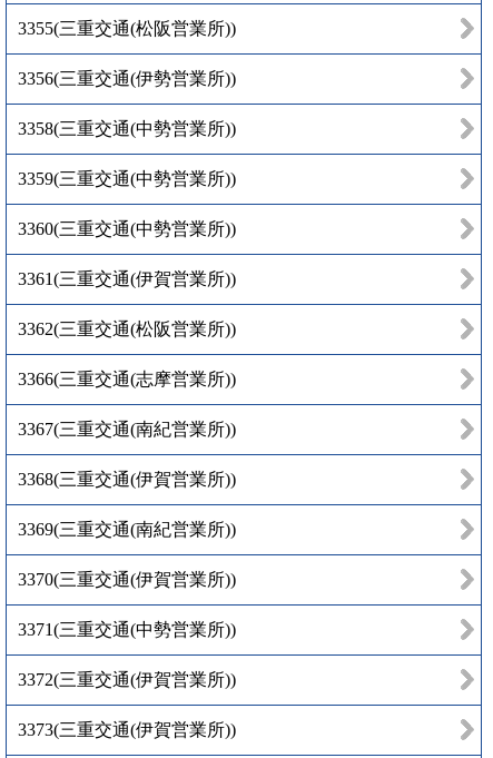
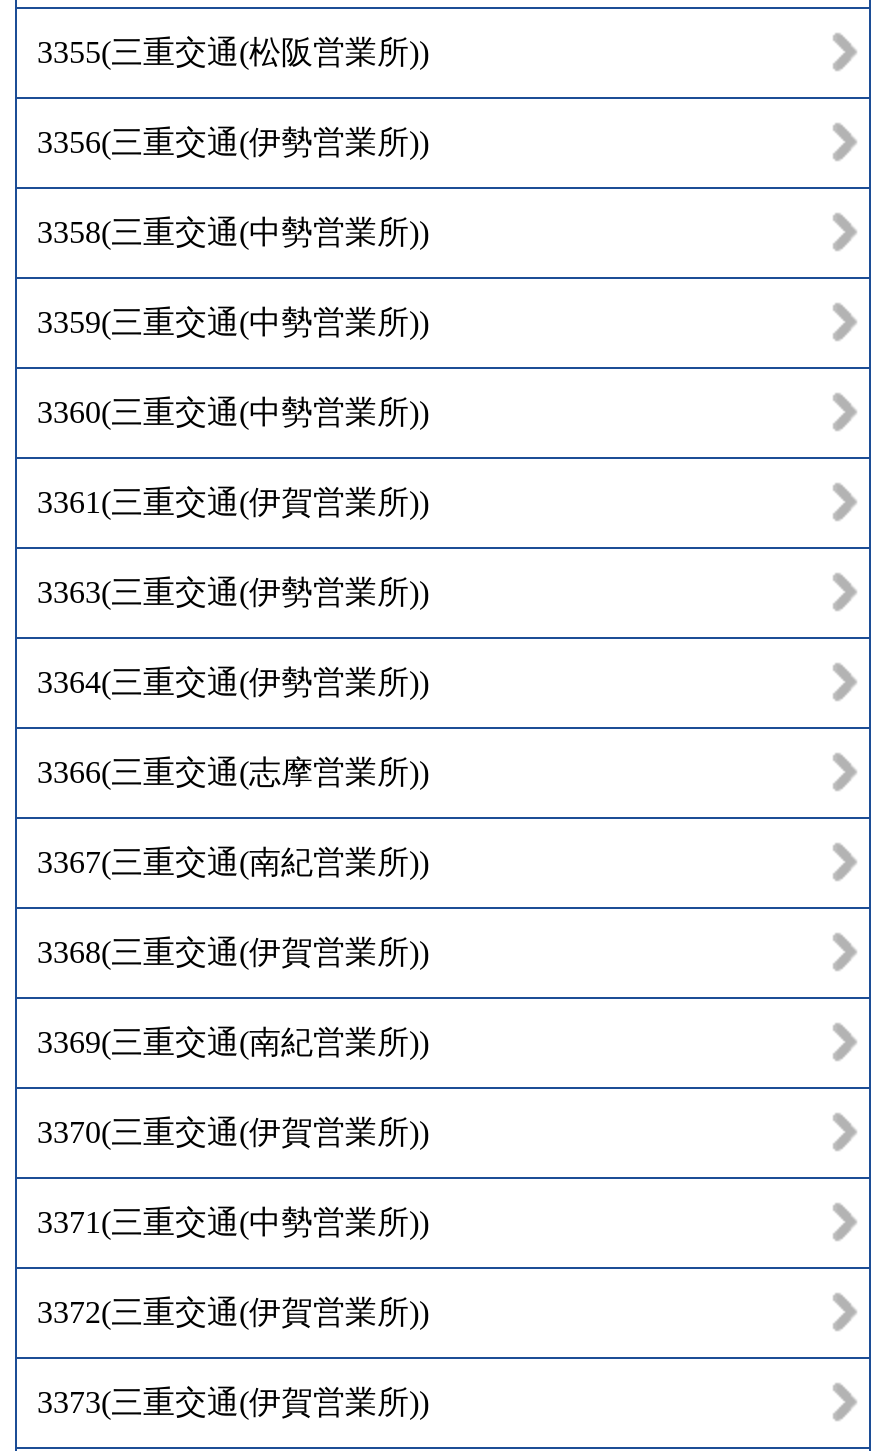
- 3362(三重交通(松阪営業所))
+ 3363(三重交通(伊勢営業所))
+ 3364(三重交通(伊勢営業所))
